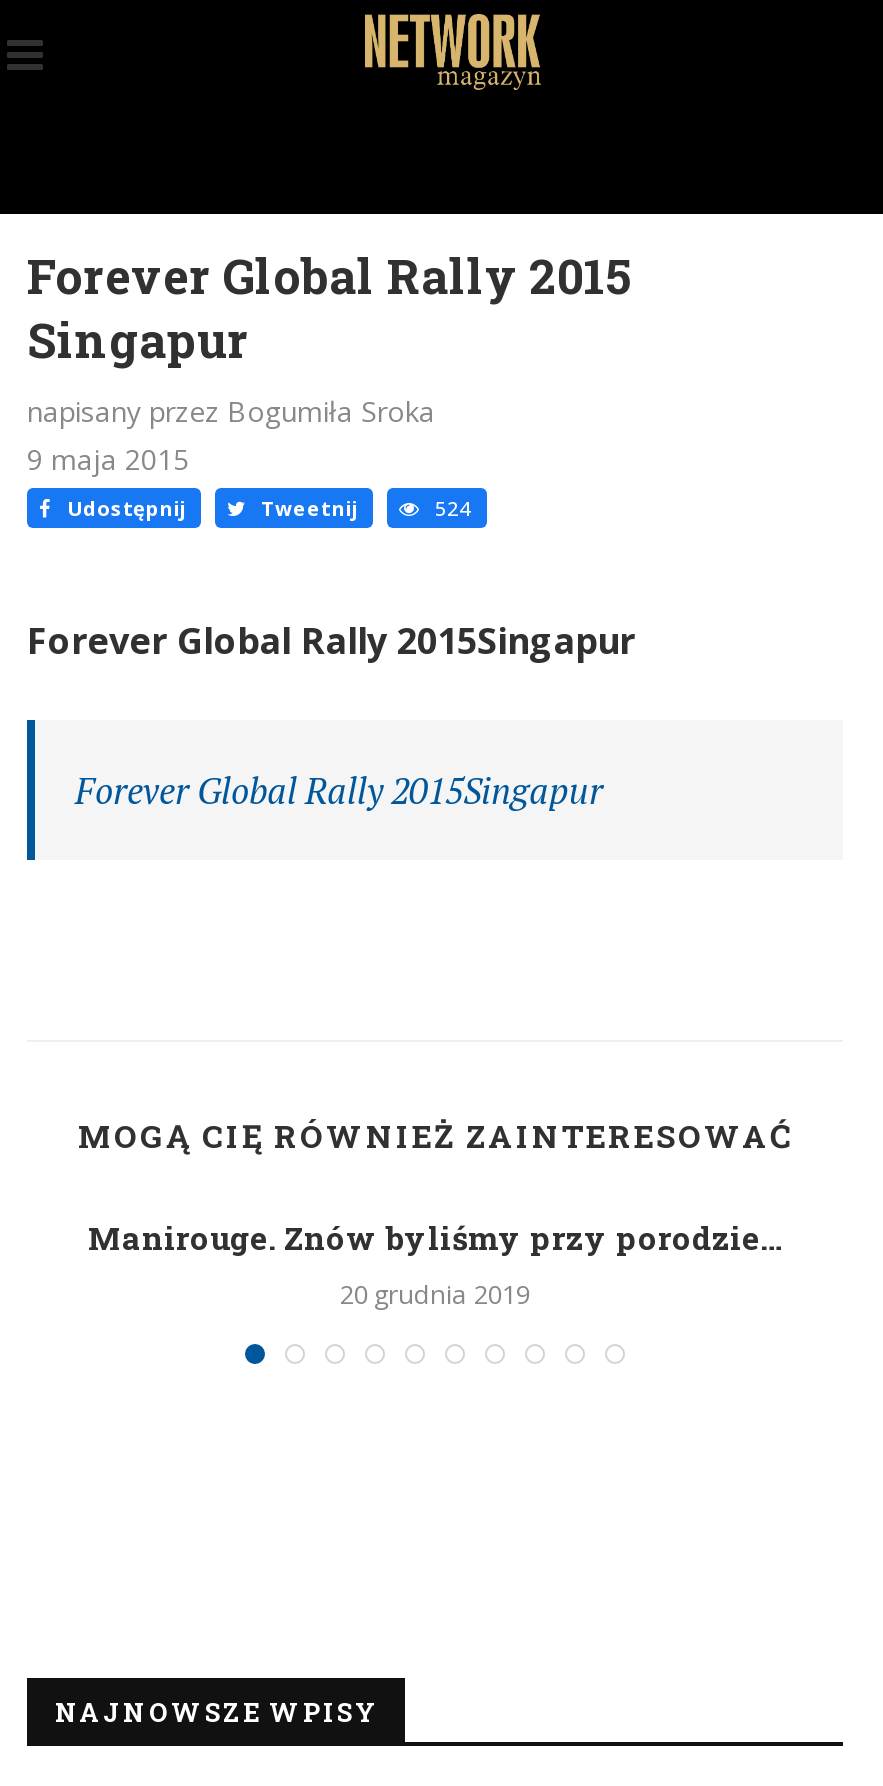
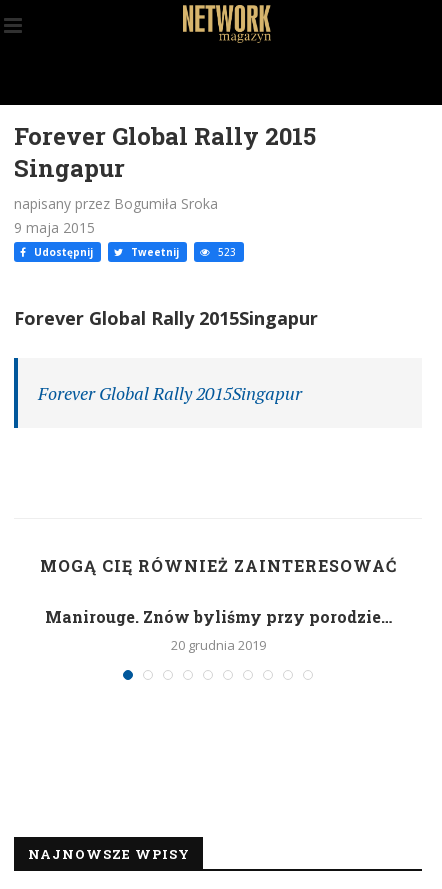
- 524
+ 523
